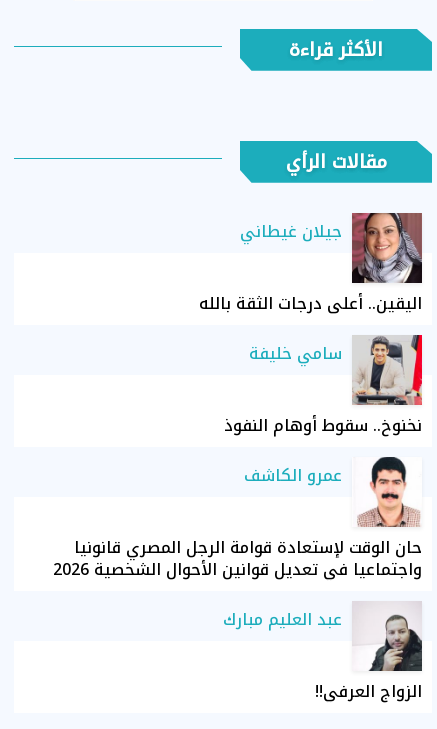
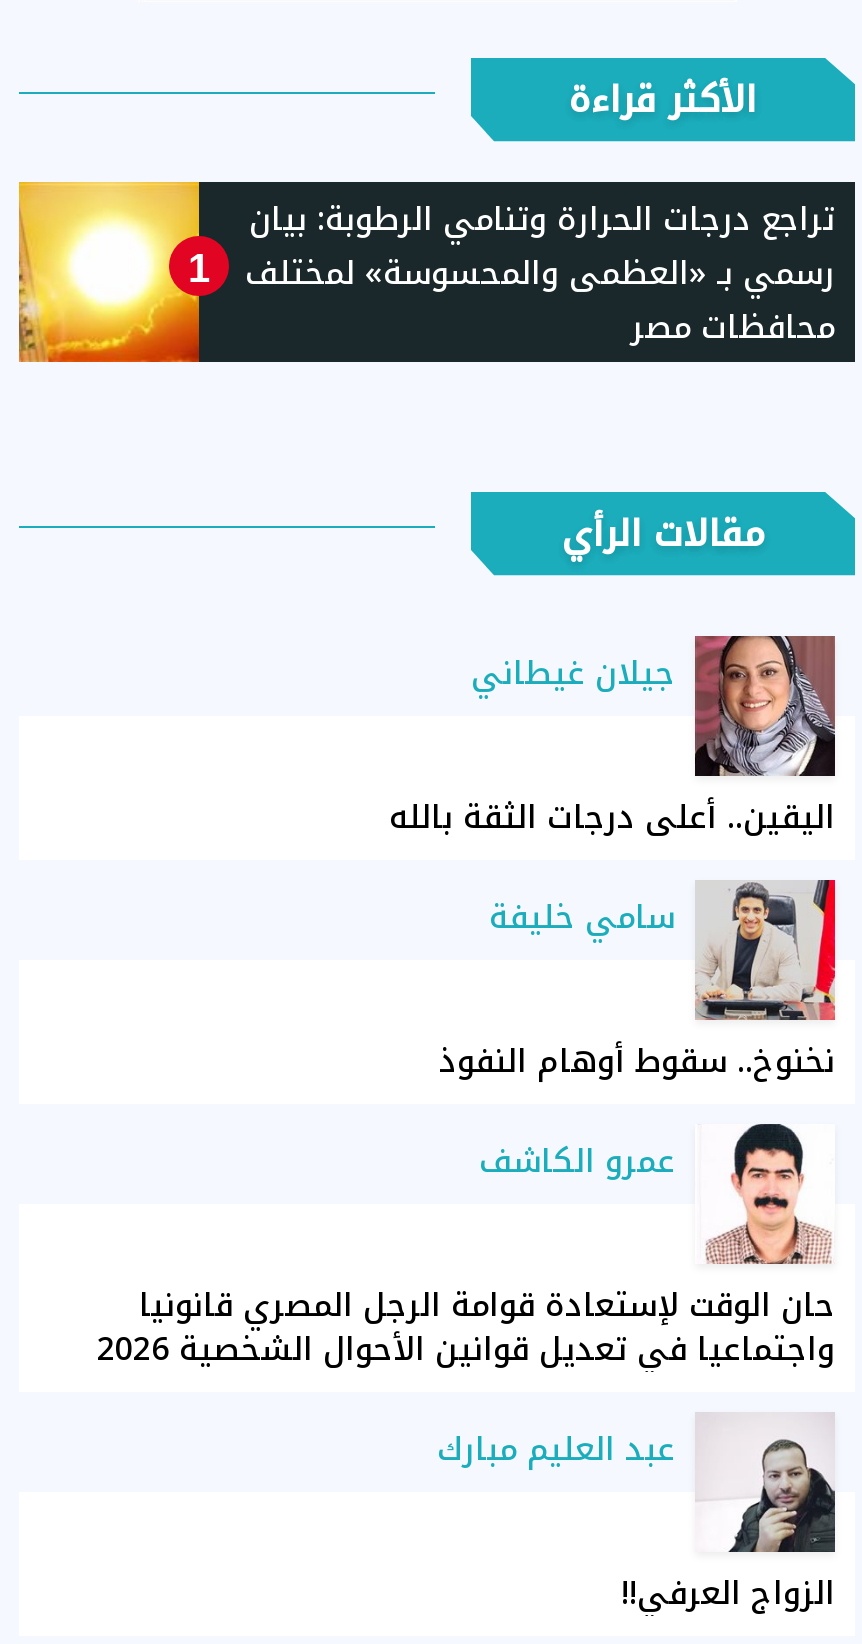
+ 1

+ تراجع درجات الحرارة وتنامي الرطوبة: بيان
+ رسمي بـ «العظمى والمحسوسة» لمختلف
+ محافظات مصر
